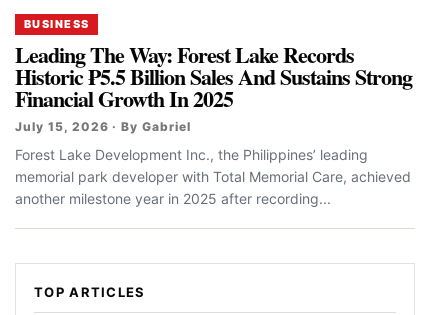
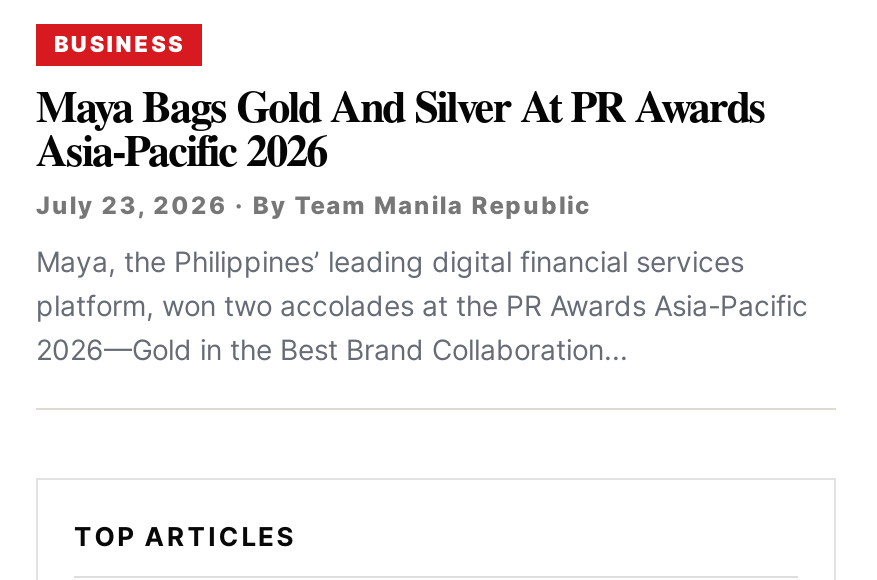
- Leading The Way: Forest Lake Records
- Historic ₱5.5 Billion Sales And Sustains Strong
- Financial Growth In 2025
- July 15, 2026 · By Gabriel
+ Maya Bags Gold And Silver At PR Awards
+ Asia-Pacific 2026
+ July 23, 2026 · By Team Manila Republic

- Forest Lake Development Inc., the Philippines’ leading
- memorial park developer with Total Memorial Care, achieved
- another milestone year in 2025 after recording...
+ Maya, the Philippines’ leading digital financial services
+ platform, won two accolades at the PR Awards Asia-Pacific
+ 2026—Gold in the Best Brand Collaboration...
